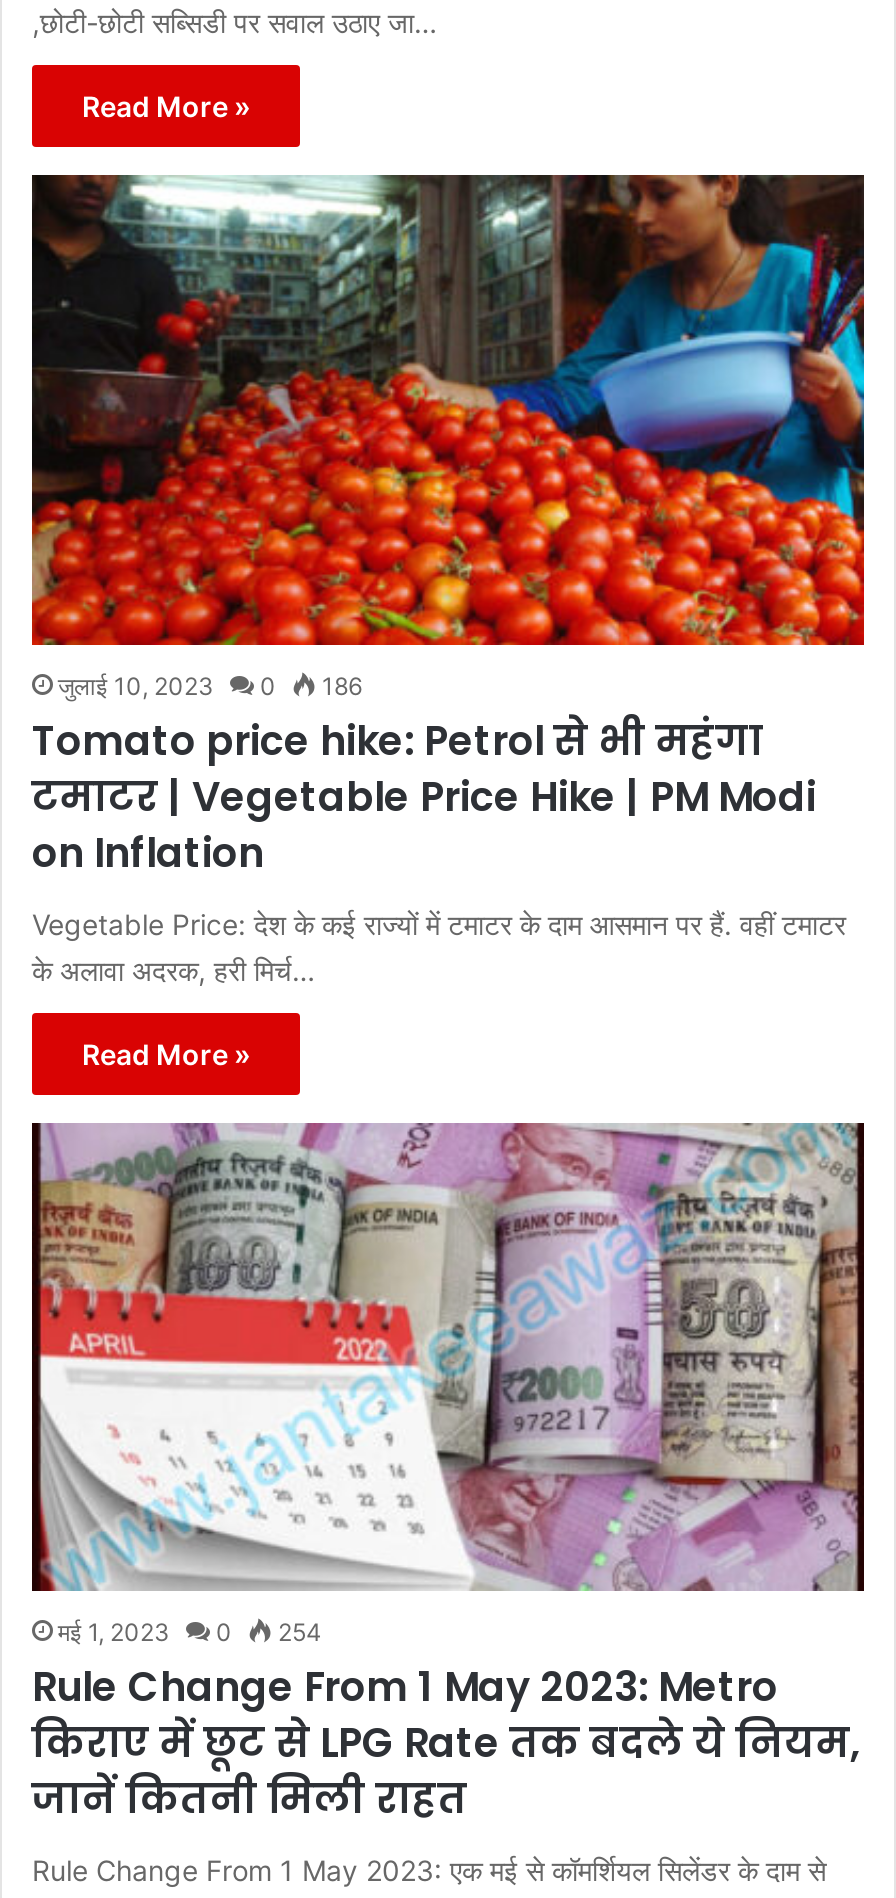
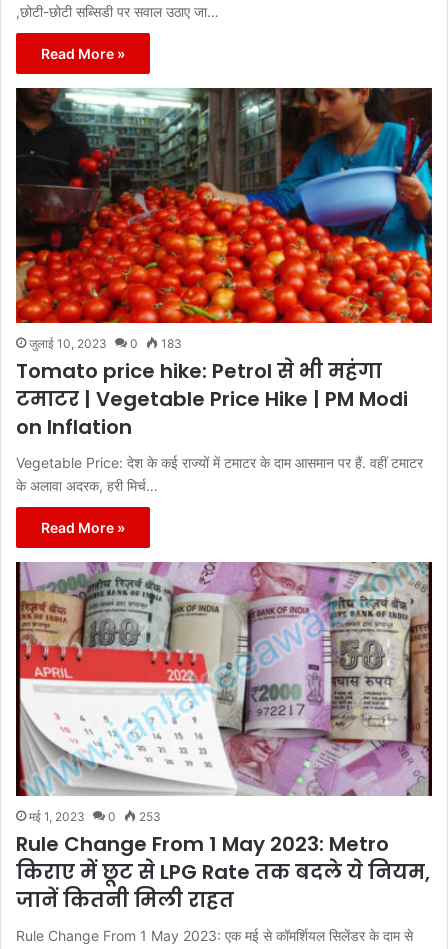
- जुलाई 10, 2023 0 186
+ जुलाई 10, 2023 0 183

- मई 1, 2023 0 254
+ मई 1, 2023 0 253
